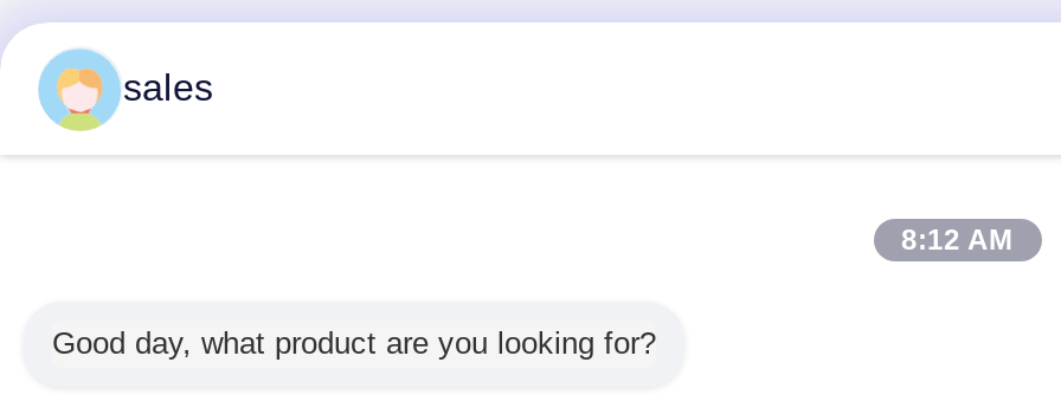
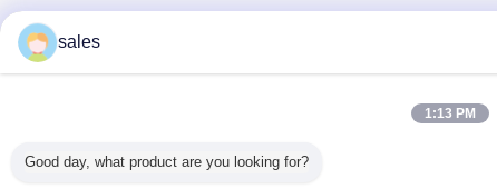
- 8:12 AM
+ 1:13 PM
